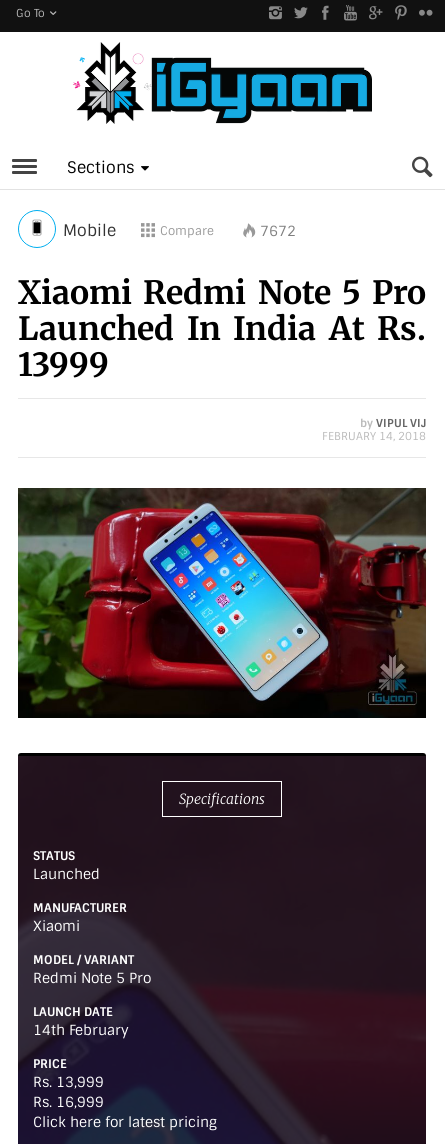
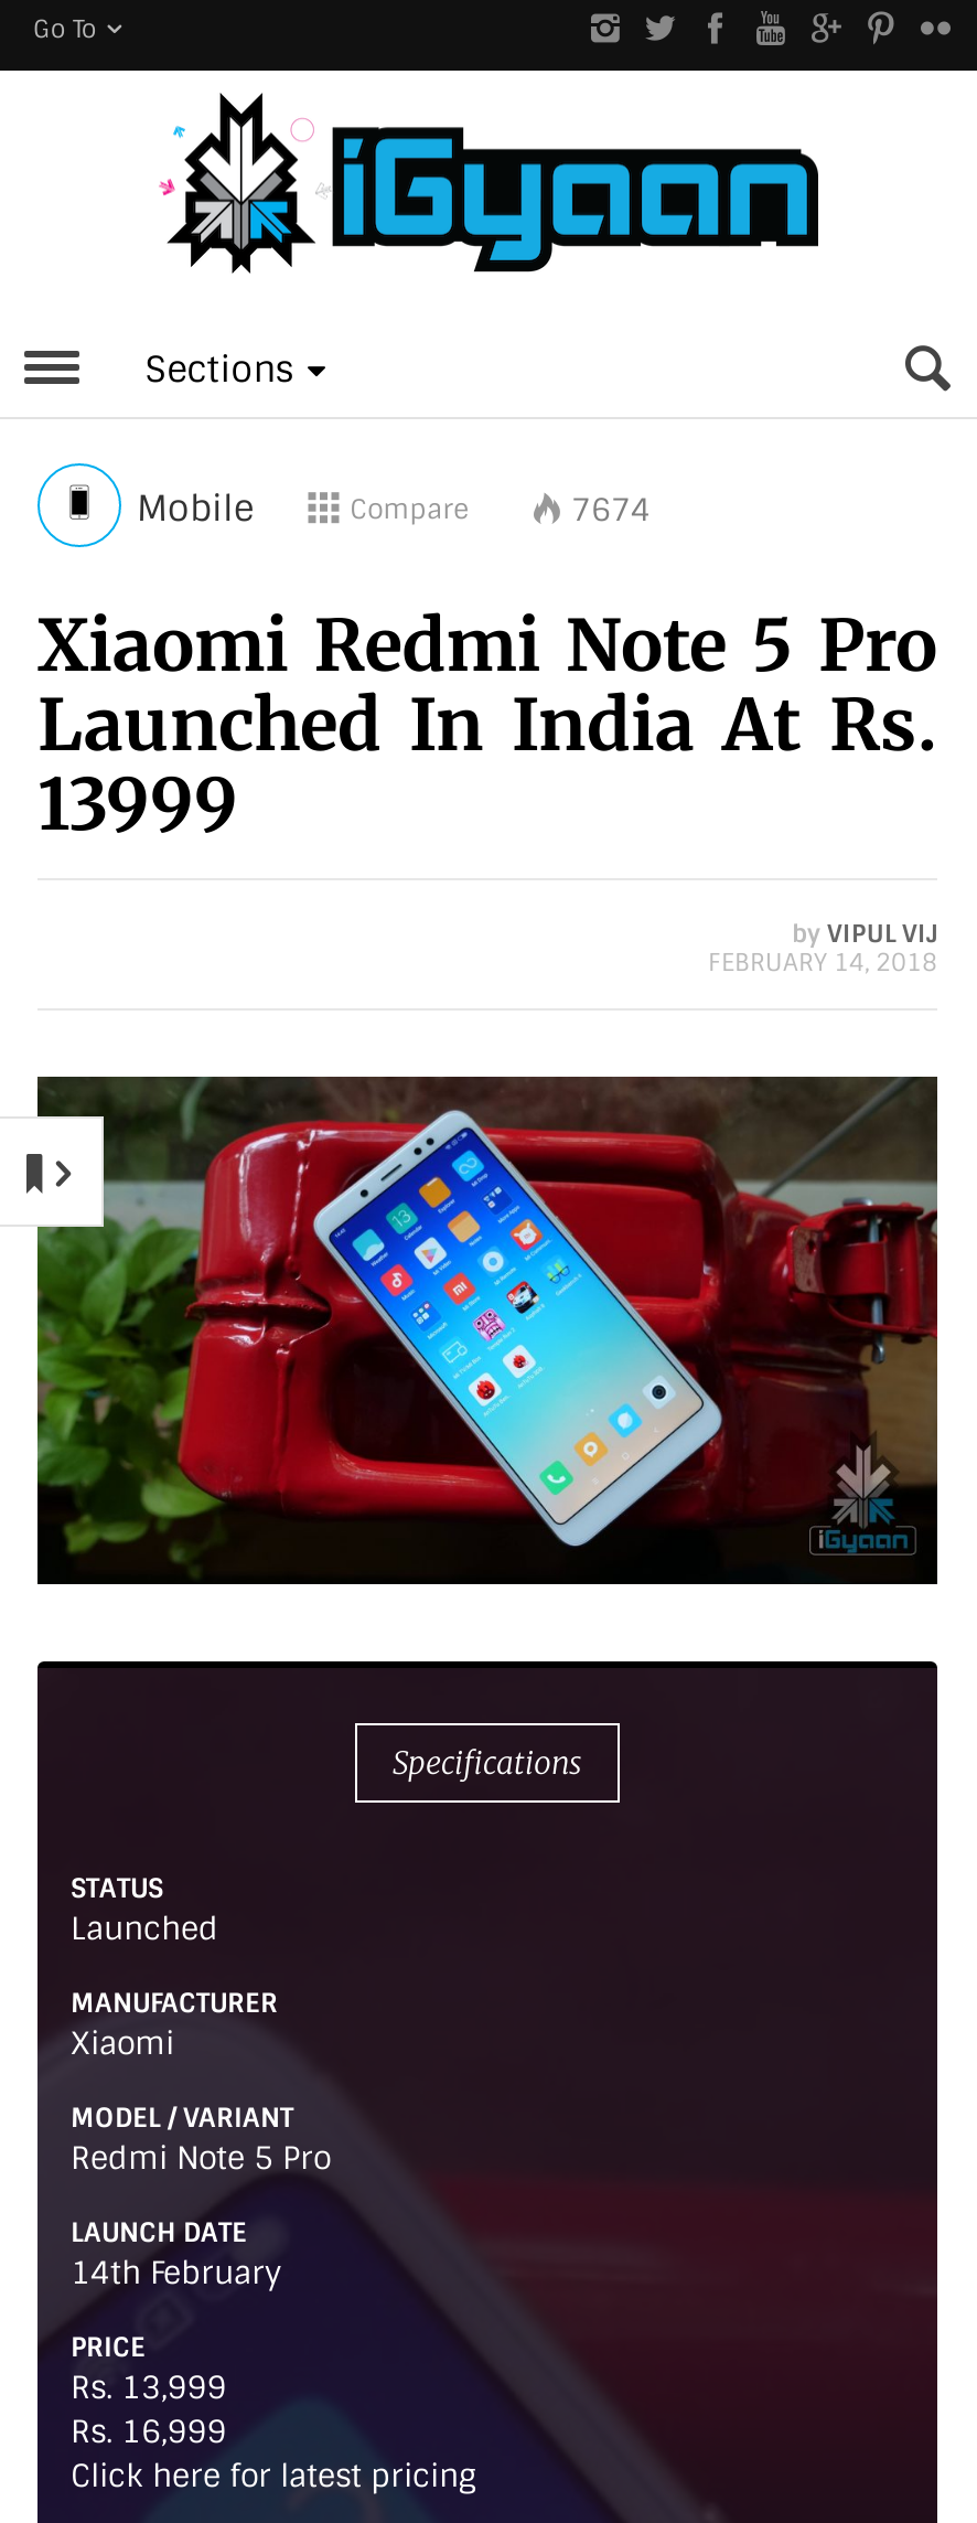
- 7672
+ 7674

- [image]
+ [image]
